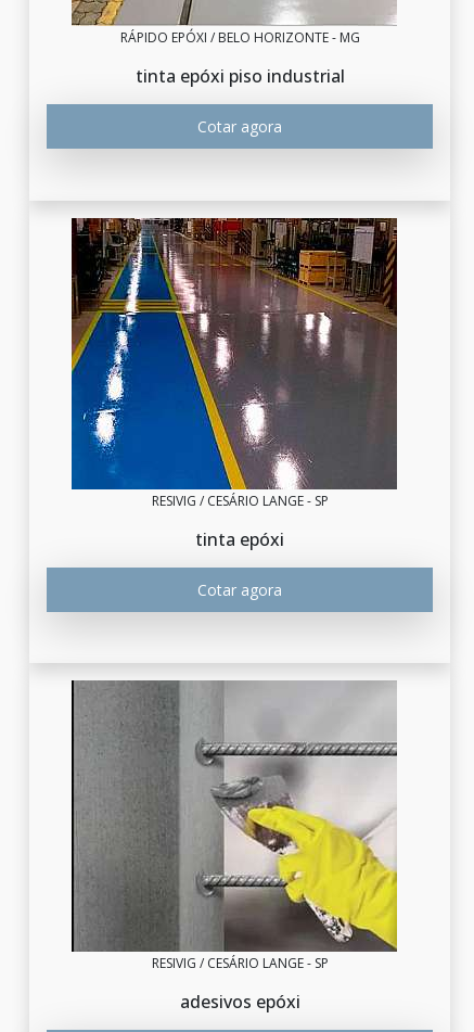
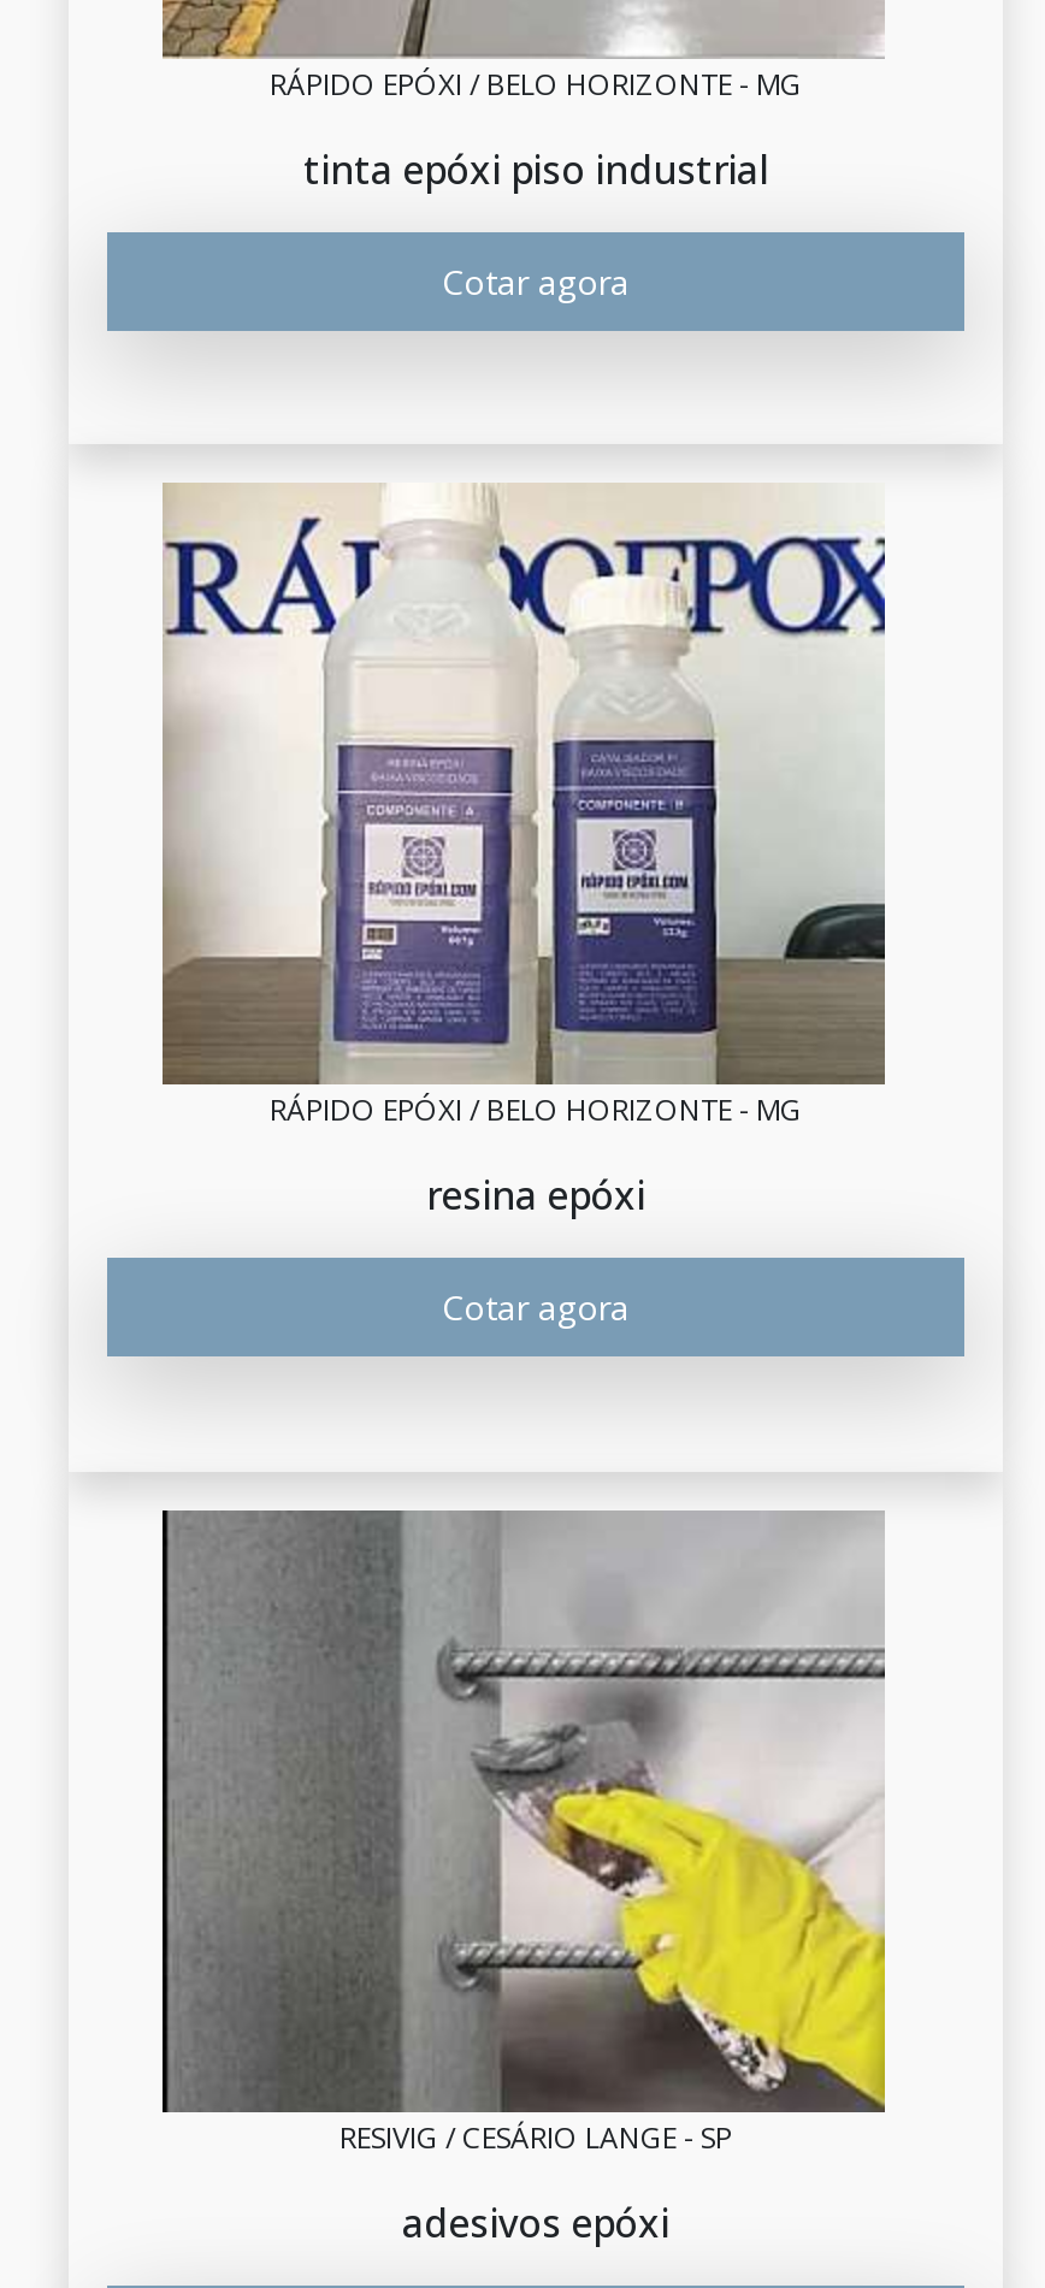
- [image]
- RESIVIG / CESÁRIO LANGE - SP
+ [image]
+ RÁPIDO EPÓXI / BELO HORIZONTE - MG

- tinta epóxi
+ resina epóxi
